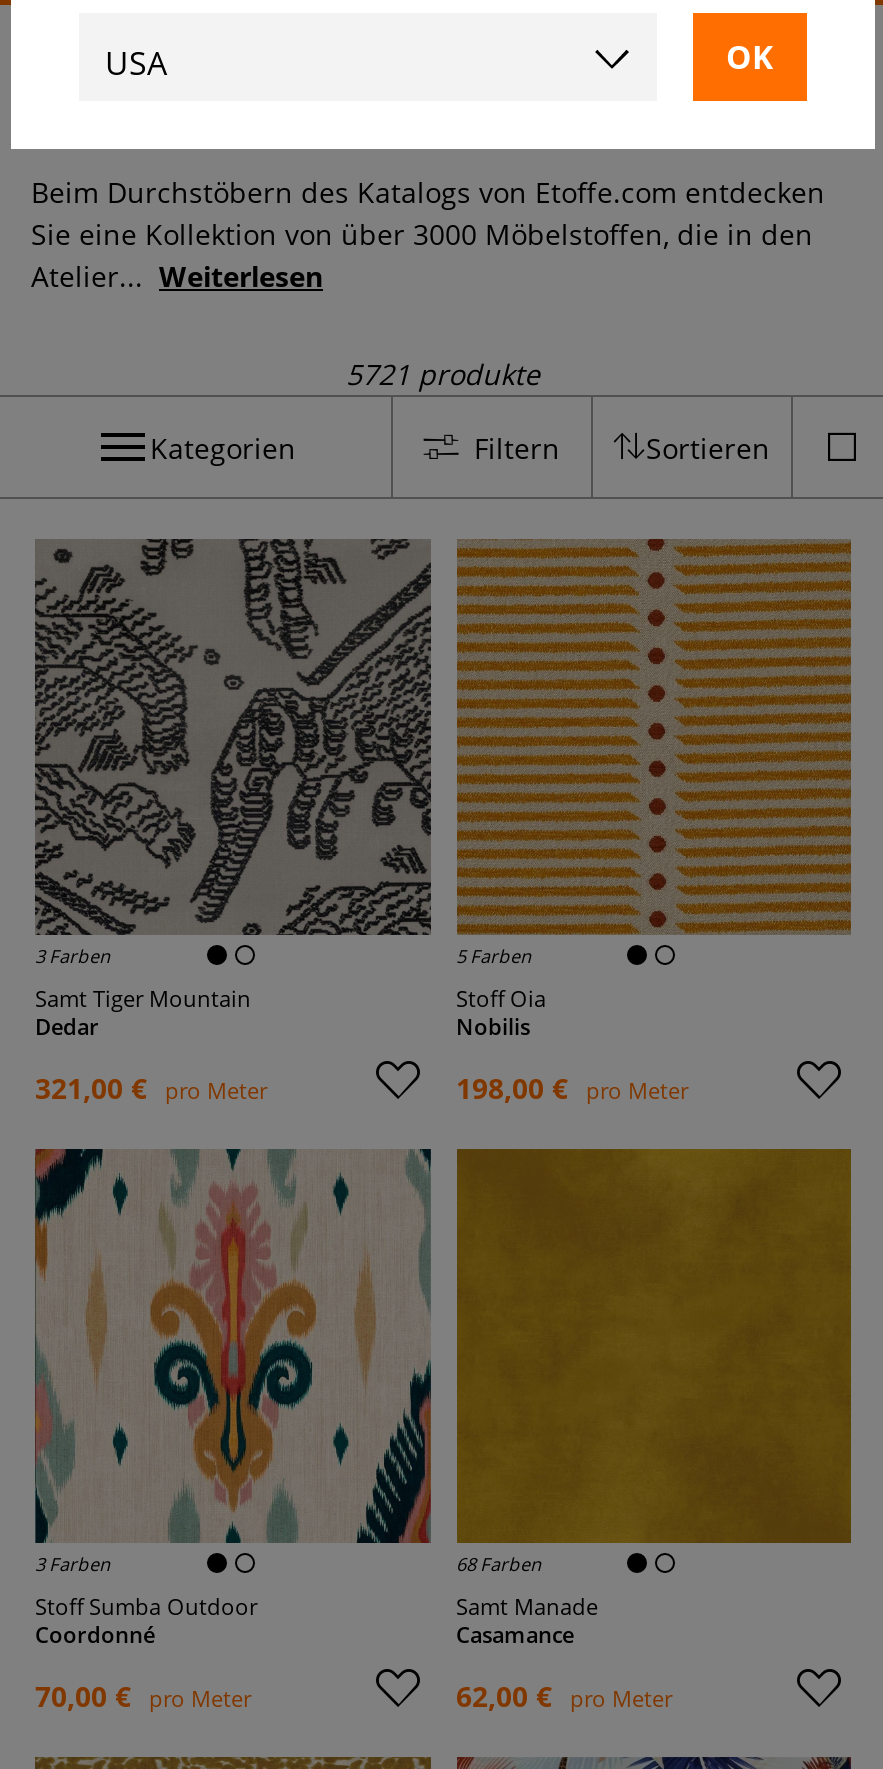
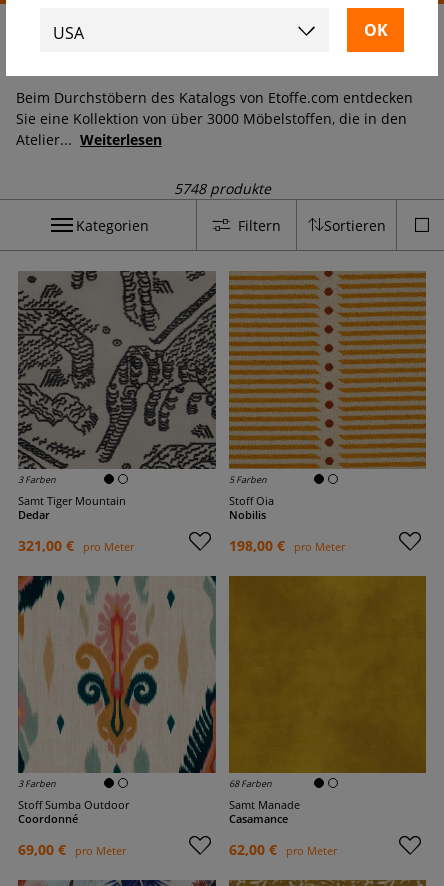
- 5721 produkte
+ 5748 produkte

- 70,00 € pro Meter
+ 69,00 € pro Meter
